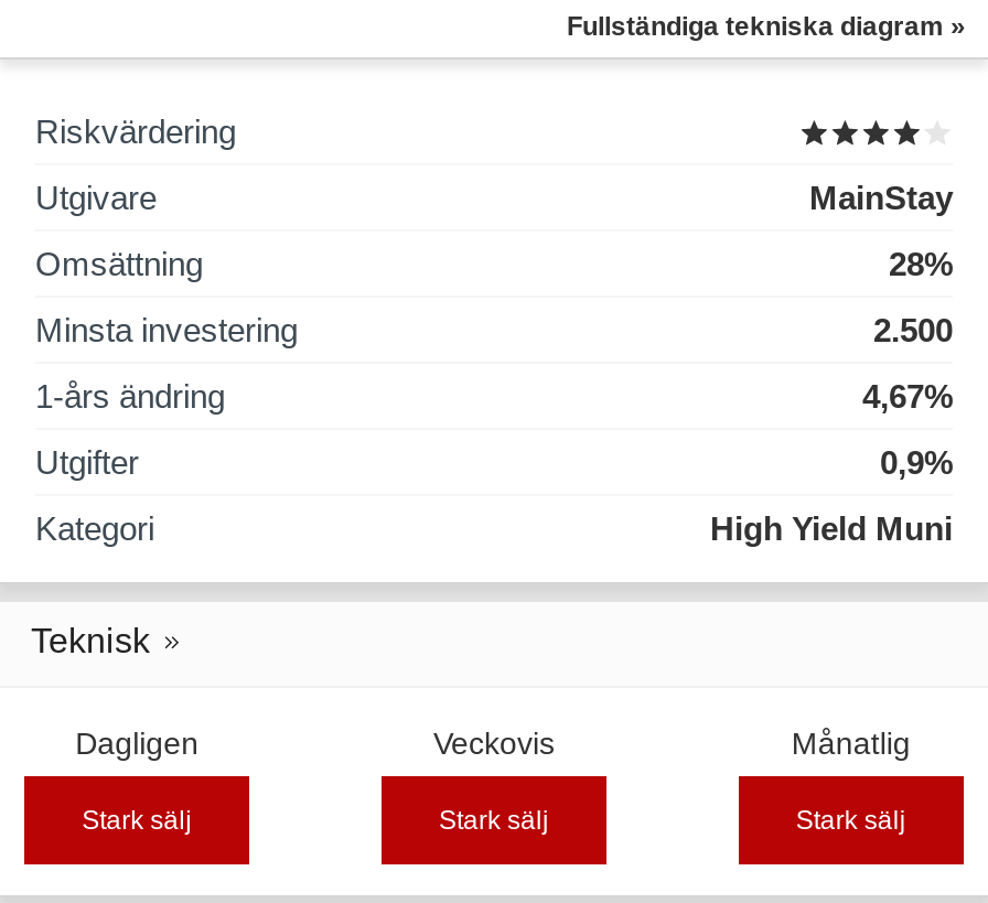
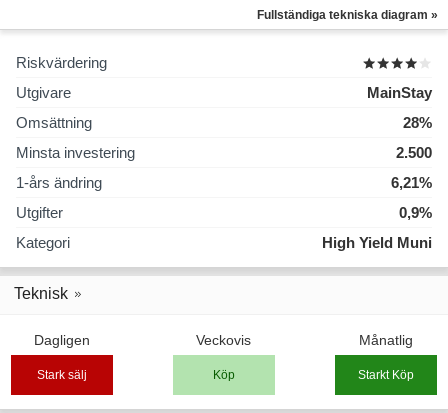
- 4,67%
+ 6,21%

- Stark sälj
- Stark sälj
+ Köp
+ Starkt Köp
